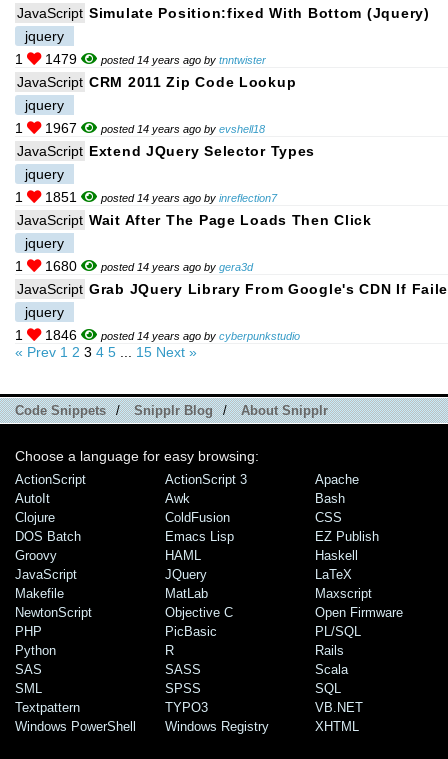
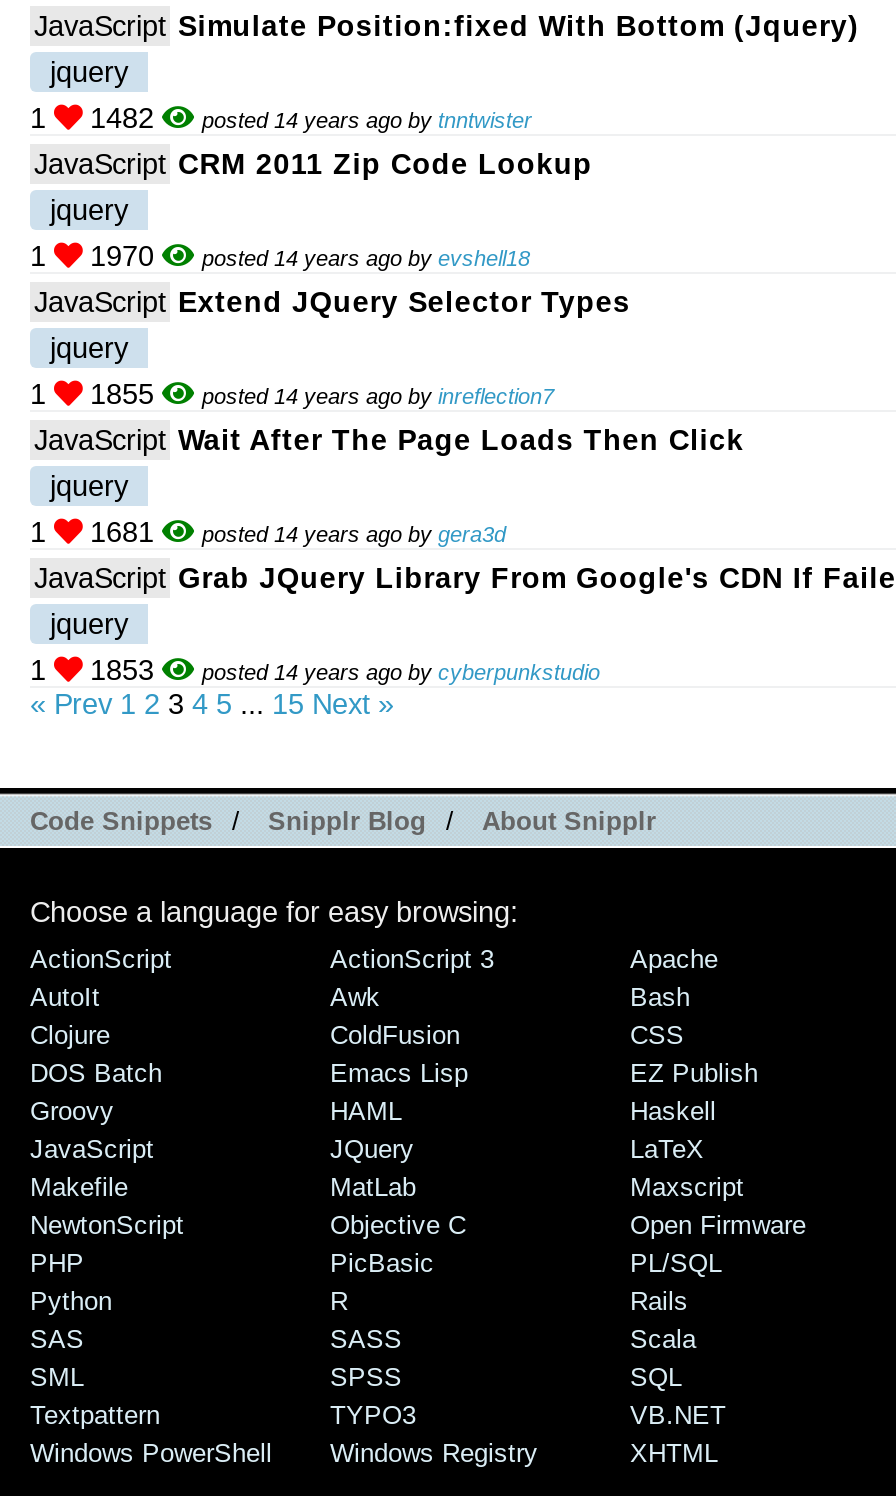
- 1 1479 posted 14 years ago by tnntwister
+ 1 1482 posted 14 years ago by tnntwister

- 1 1967 posted 14 years ago by evshell18
+ 1 1970 posted 14 years ago by evshell18

- 1 1851 posted 14 years ago by inreflection7
+ 1 1855 posted 14 years ago by inreflection7

- 1 1680 posted 14 years ago by gera3d
+ 1 1681 posted 14 years ago by gera3d

- 1 1846 posted 14 years ago by cyberpunkstudio
+ 1 1853 posted 14 years ago by cyberpunkstudio
